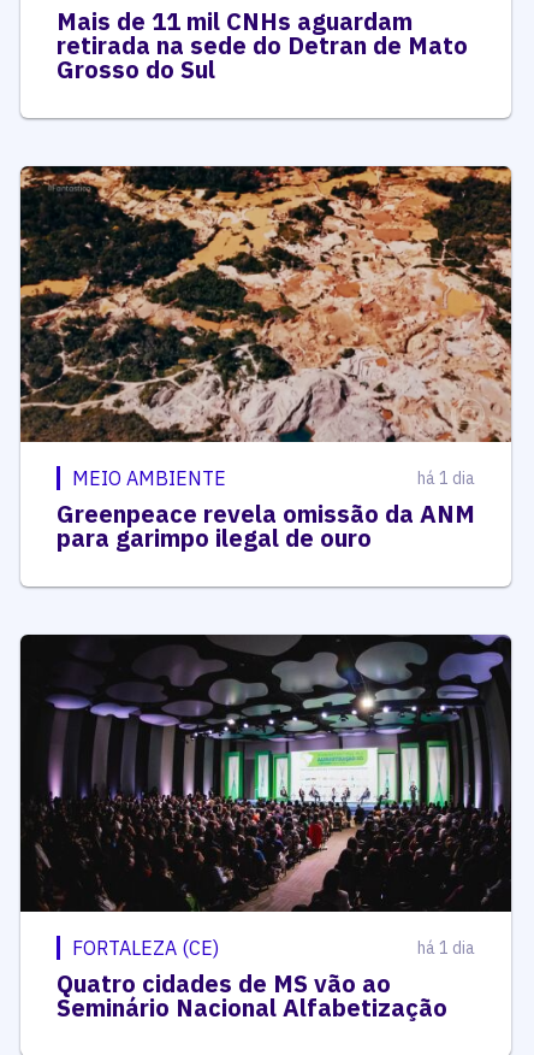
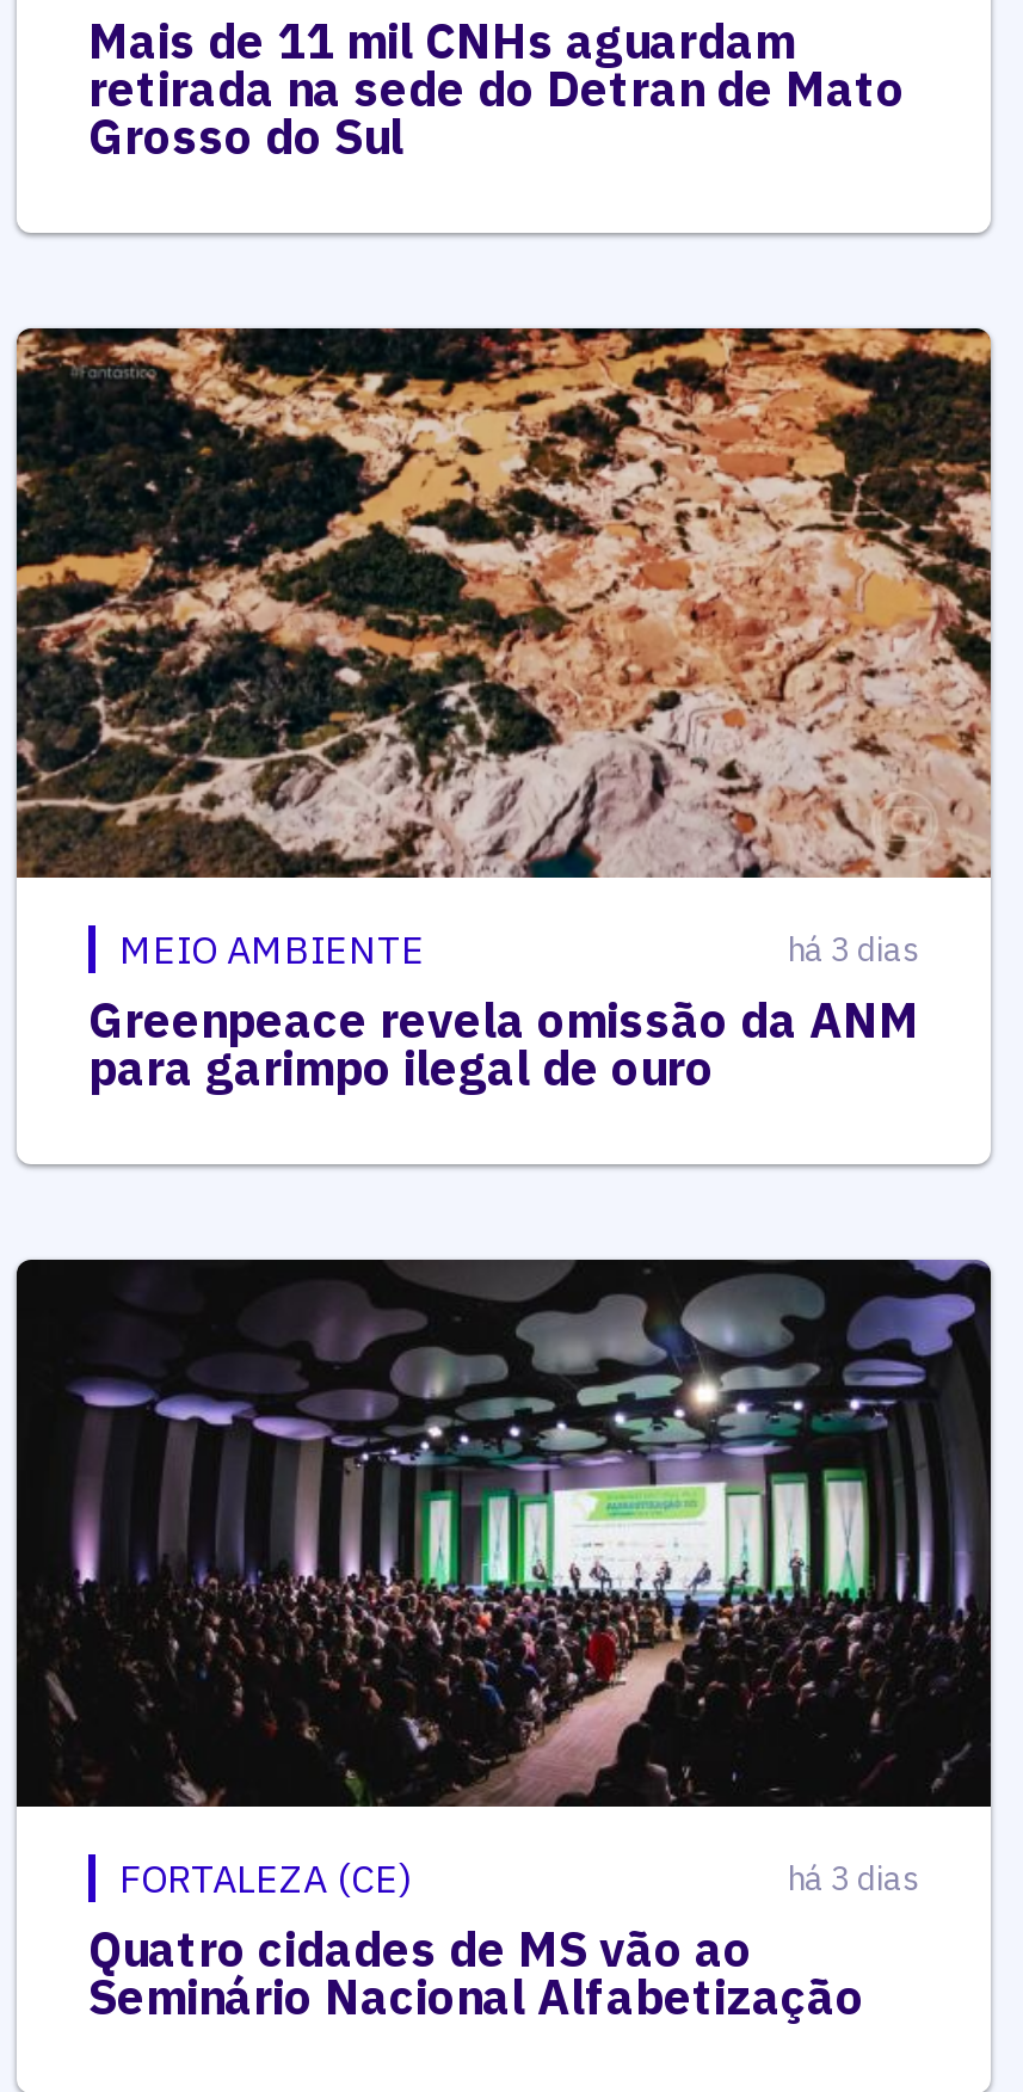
- há 1 dia
+ há 3 dias

- há 1 dia
+ há 3 dias
